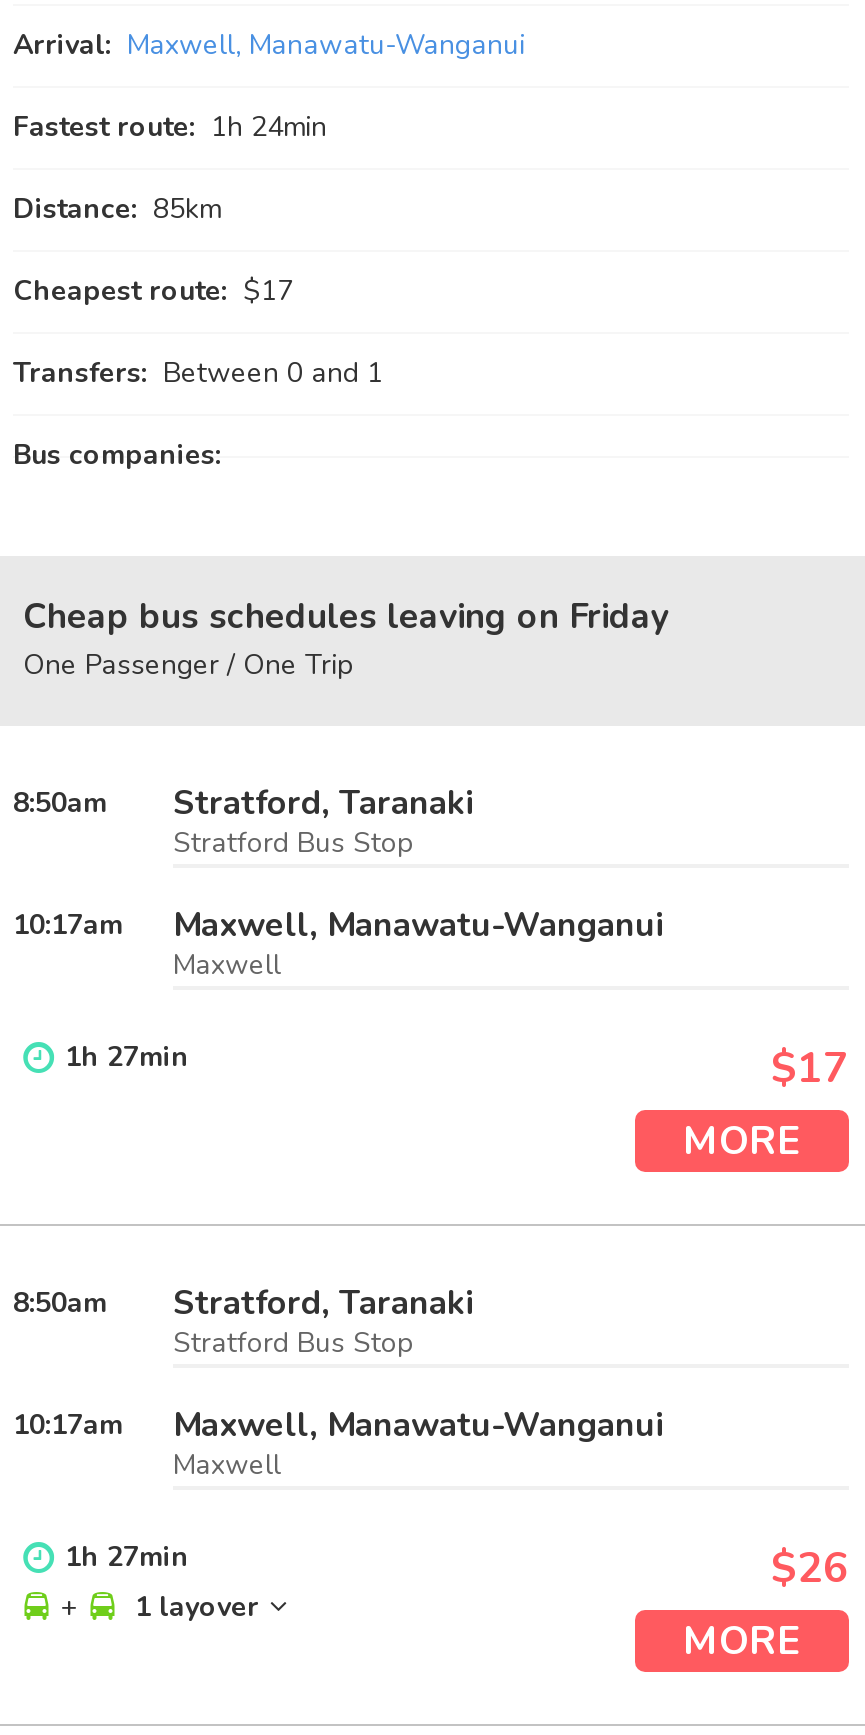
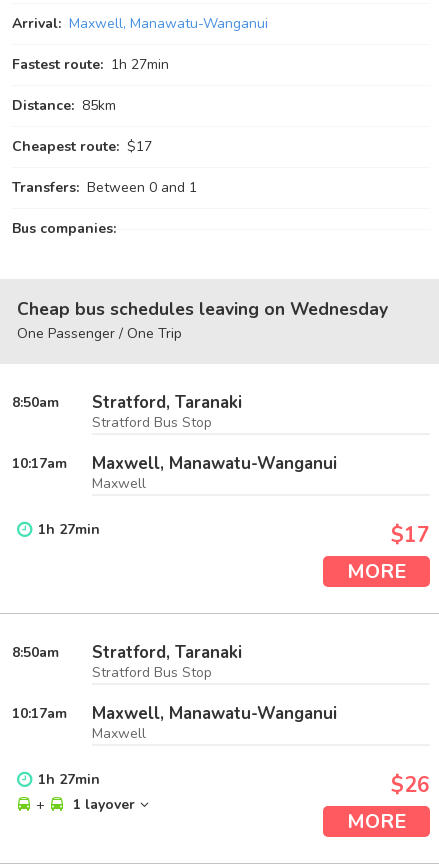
- Fastest route: 1h 24min
+ Fastest route: 1h 27min

- Cheap bus schedules leaving on Friday
+ Cheap bus schedules leaving on Wednesday
